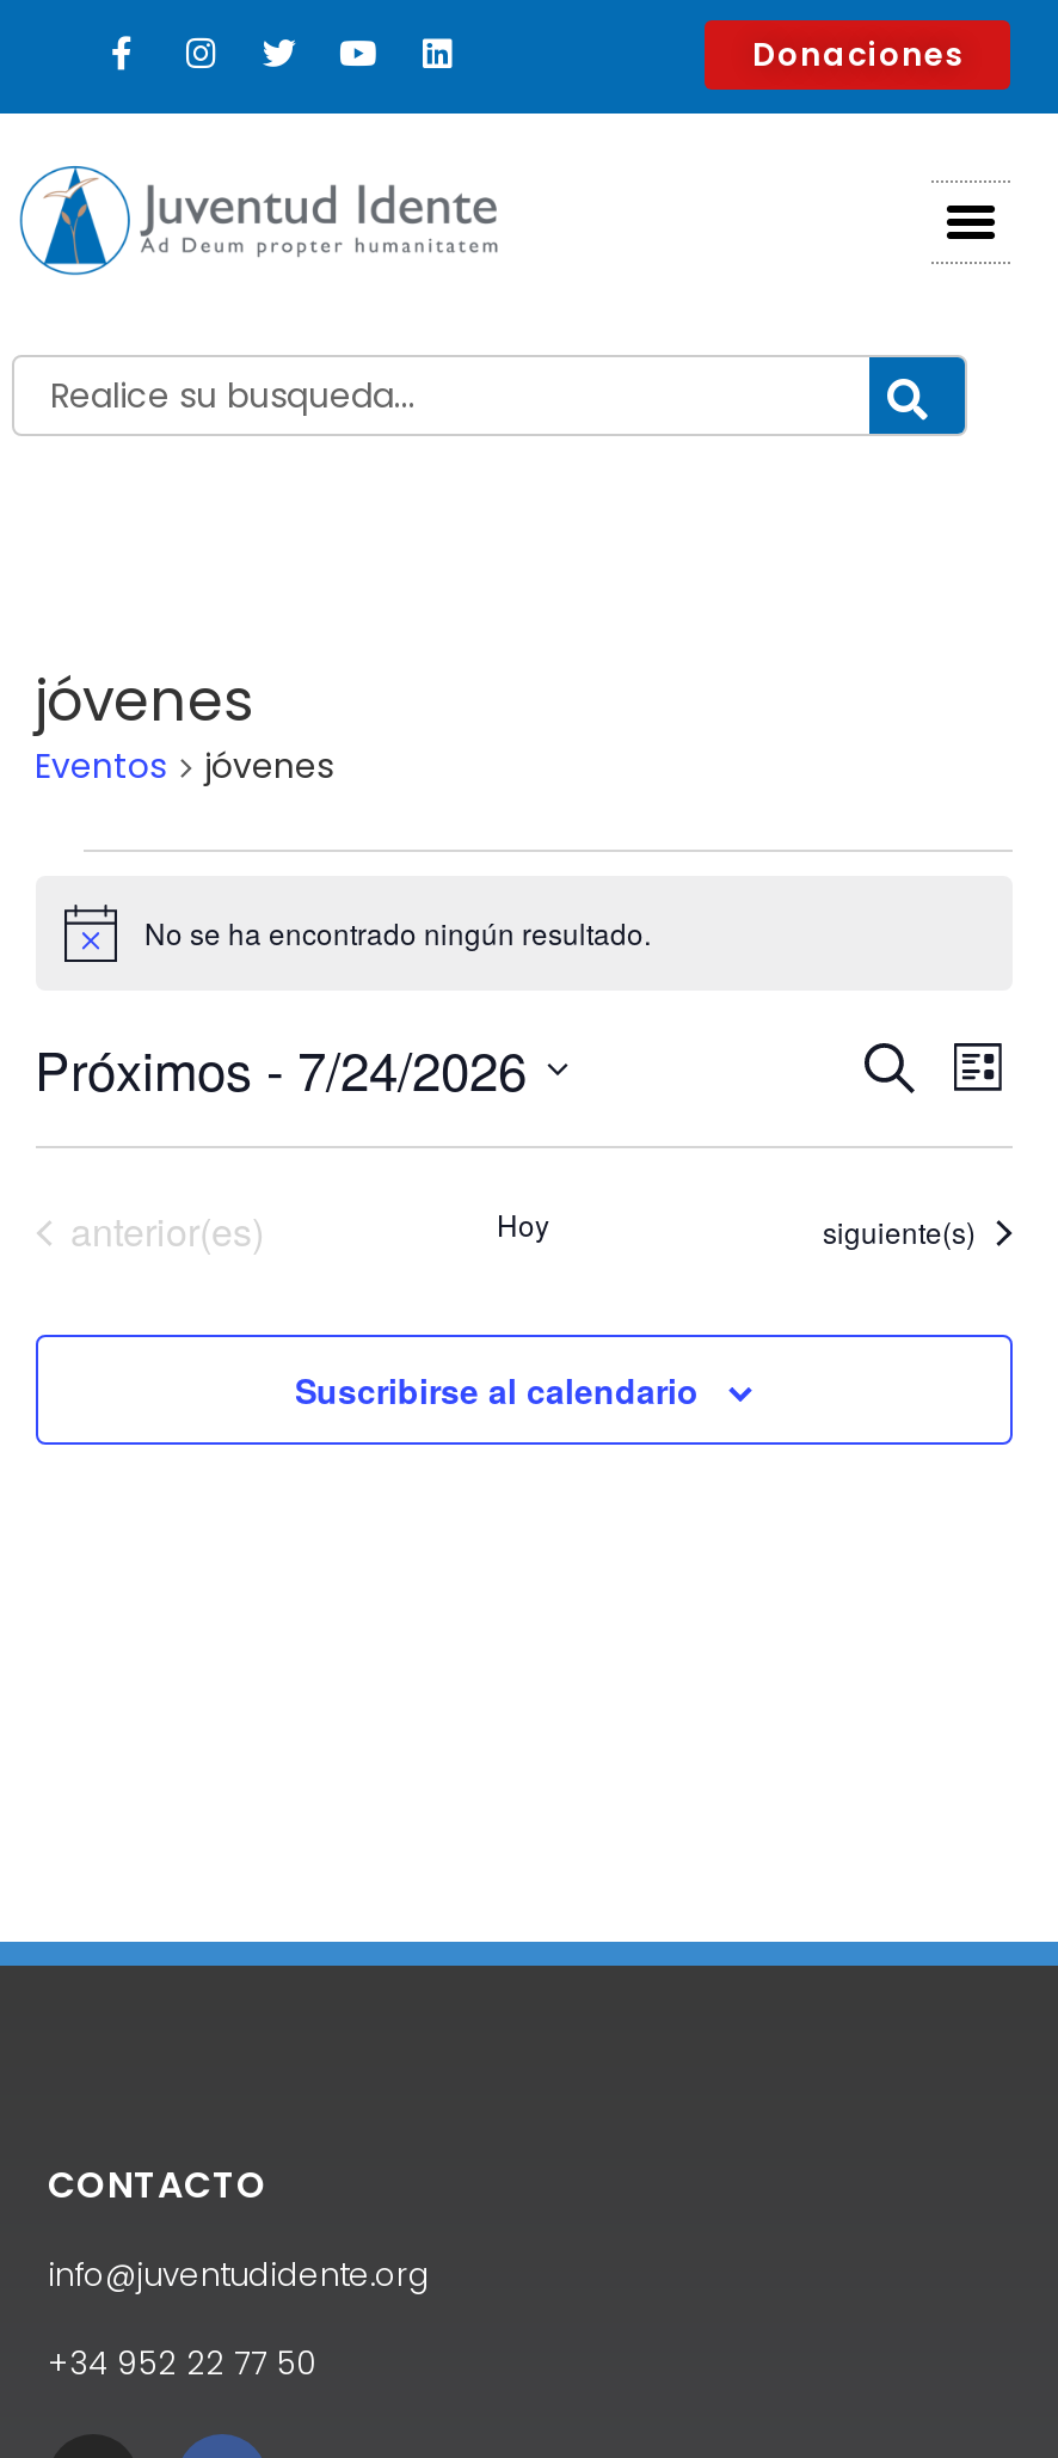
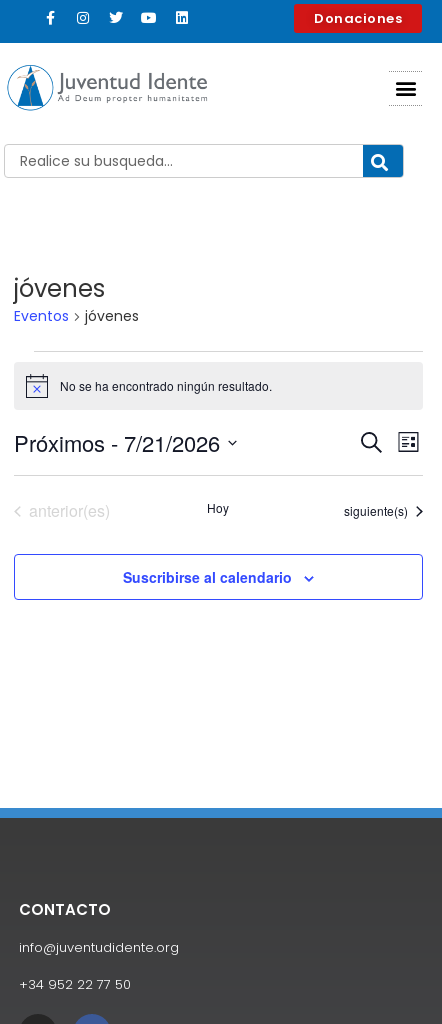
- Próximos - 7/24/2026
+ Próximos - 7/21/2026
